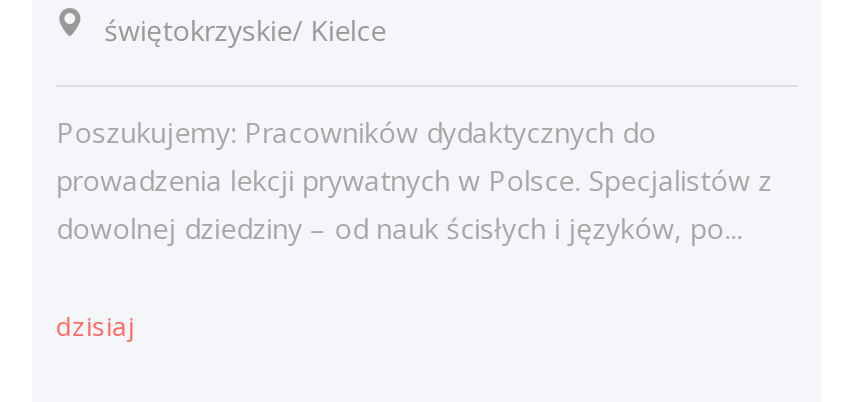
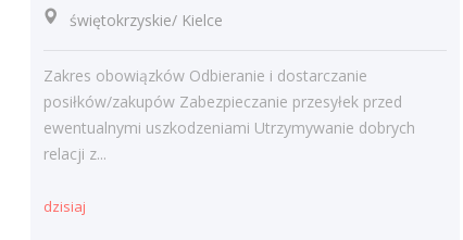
- Poszukujemy: Pracowników dydaktycznych do
- prowadzenia lekcji prywatnych w Polsce. Specjalistów z
- dowolnej dziedziny – od nauk ścisłych i języków, po...
+ Zakres obowiązków Odbieranie i dostarczanie
+ posiłków/zakupów Zabezpieczanie przesyłek przed
+ ewentualnymi uszkodzeniami Utrzymywanie dobrych
+ relacji z...
